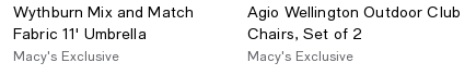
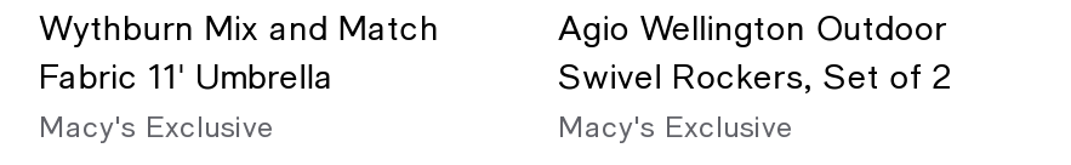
- Agio Wellington Outdoor Club
- Chairs, Set of 2
+ Agio Wellington Outdoor
+ Swivel Rockers, Set of 2
